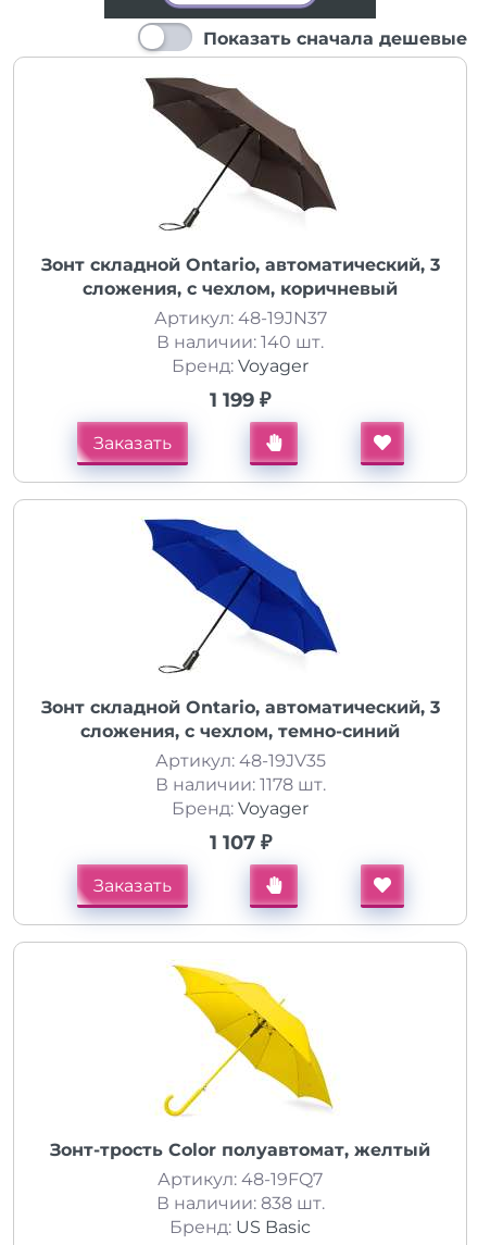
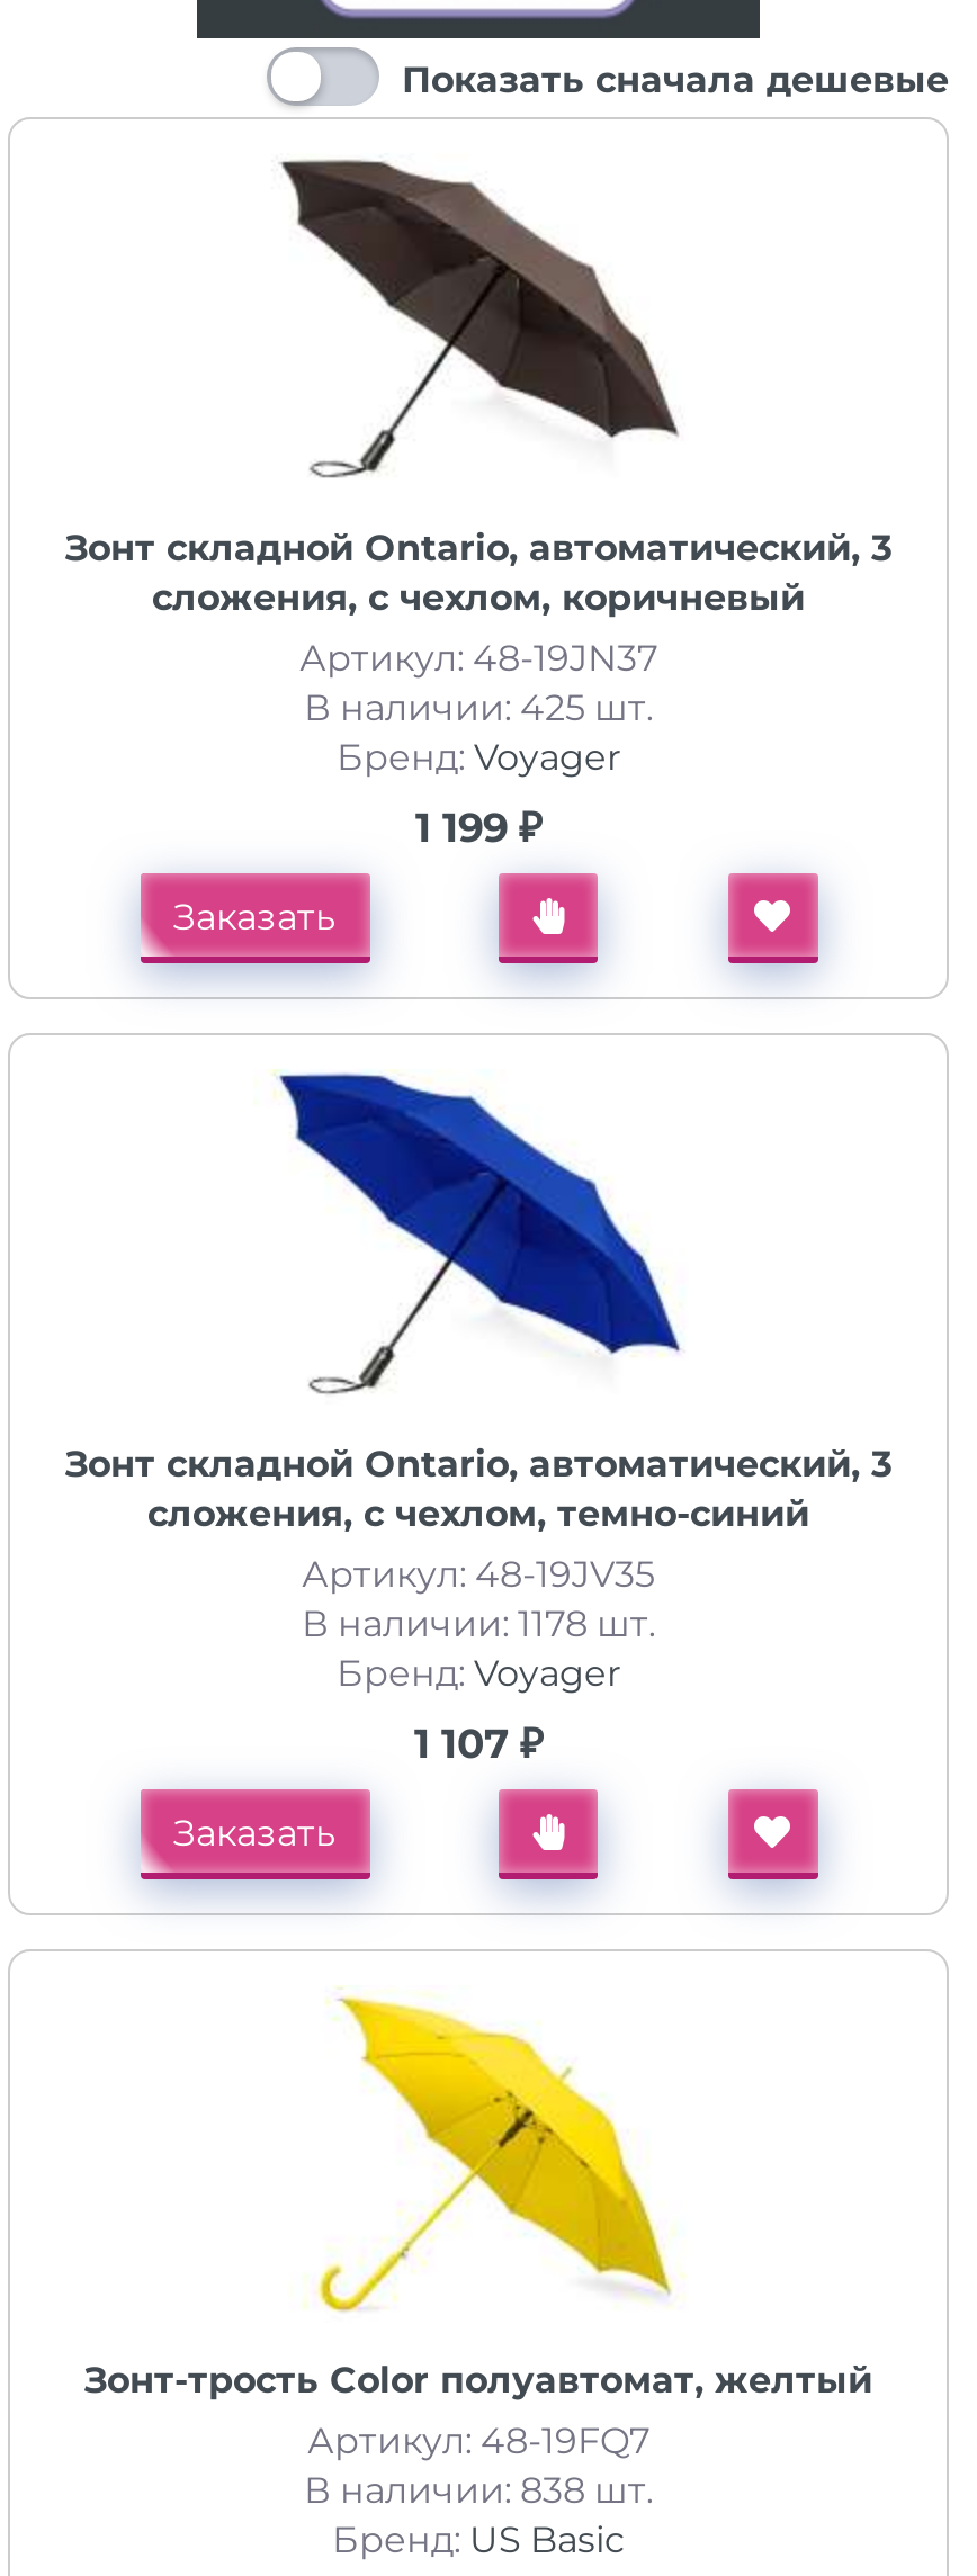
- В наличии: 140 шт.
+ В наличии: 425 шт.
